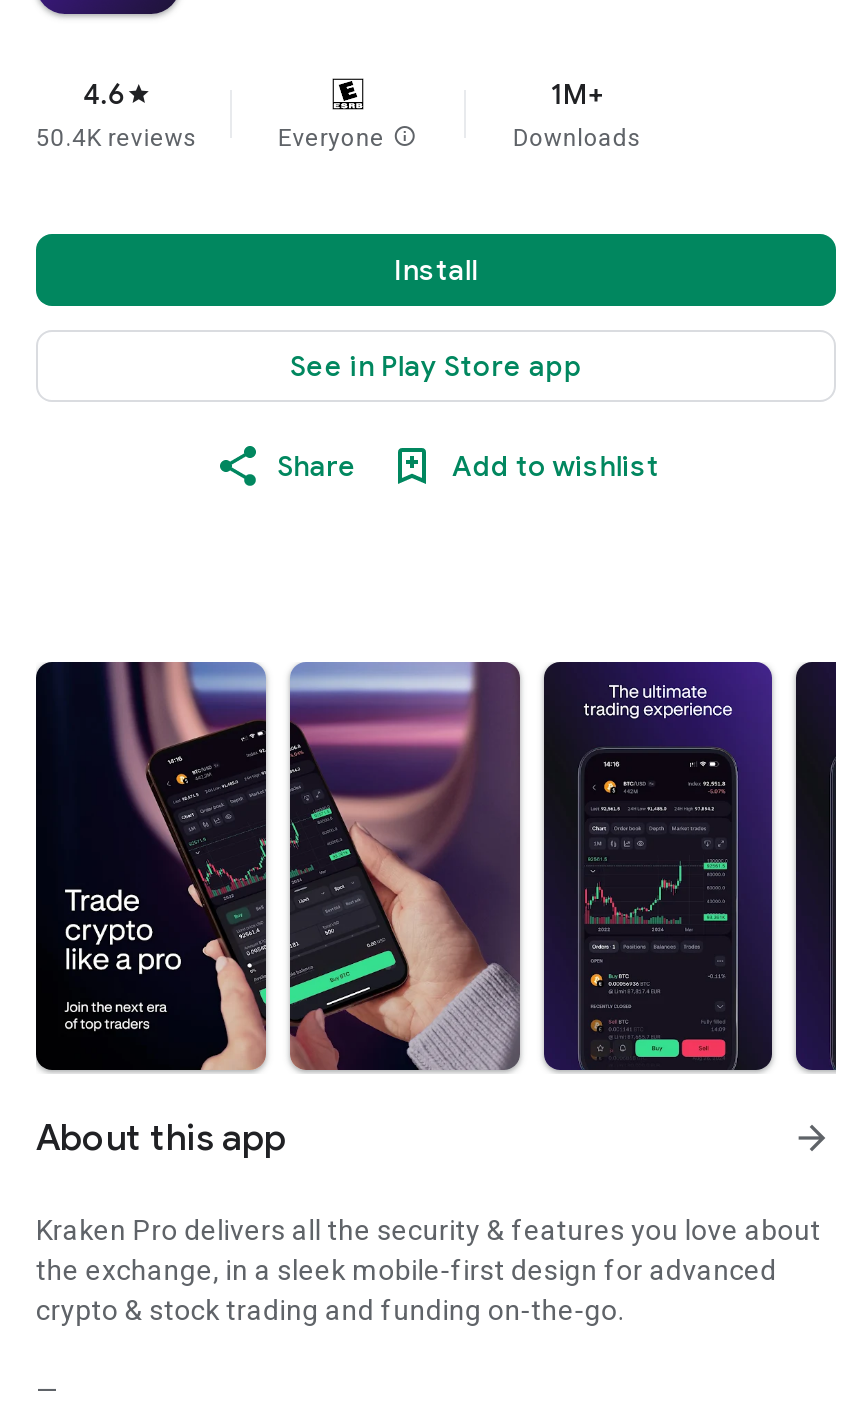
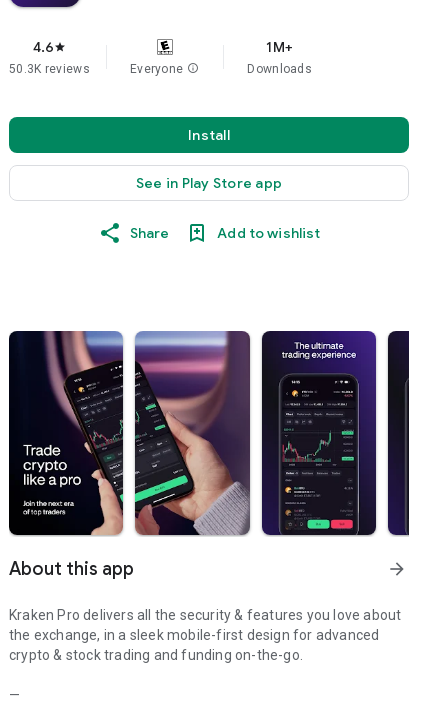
- 50.4K reviews
+ 50.3K reviews
